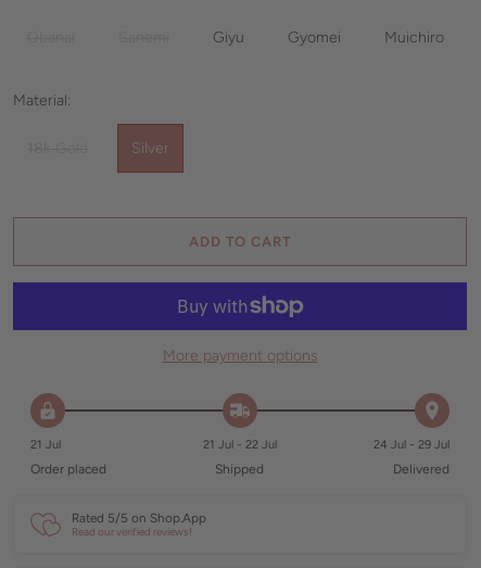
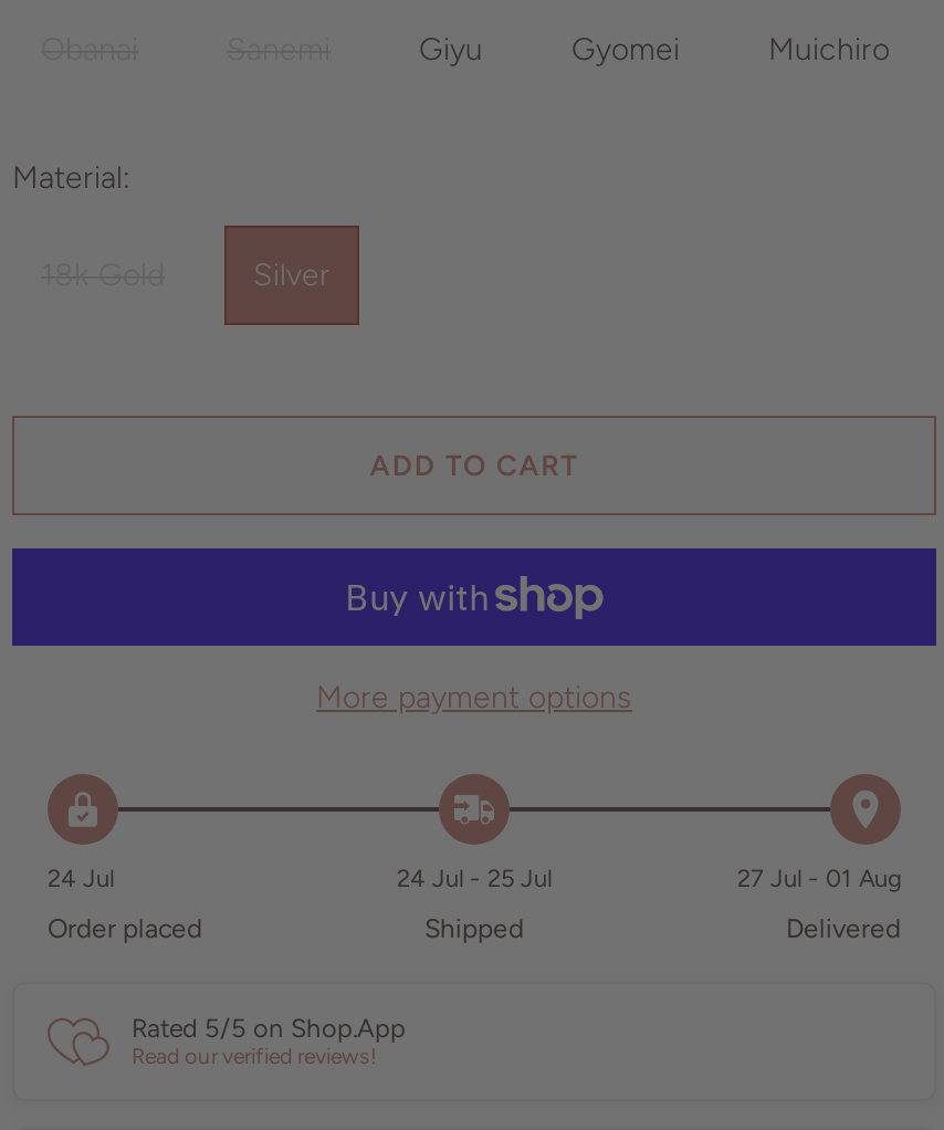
- 21 Jul
+ 24 Jul

- 21 Jul - 22 Jul
+ 24 Jul - 25 Jul

- 24 Jul - 29 Jul
+ 27 Jul - 01 Aug
